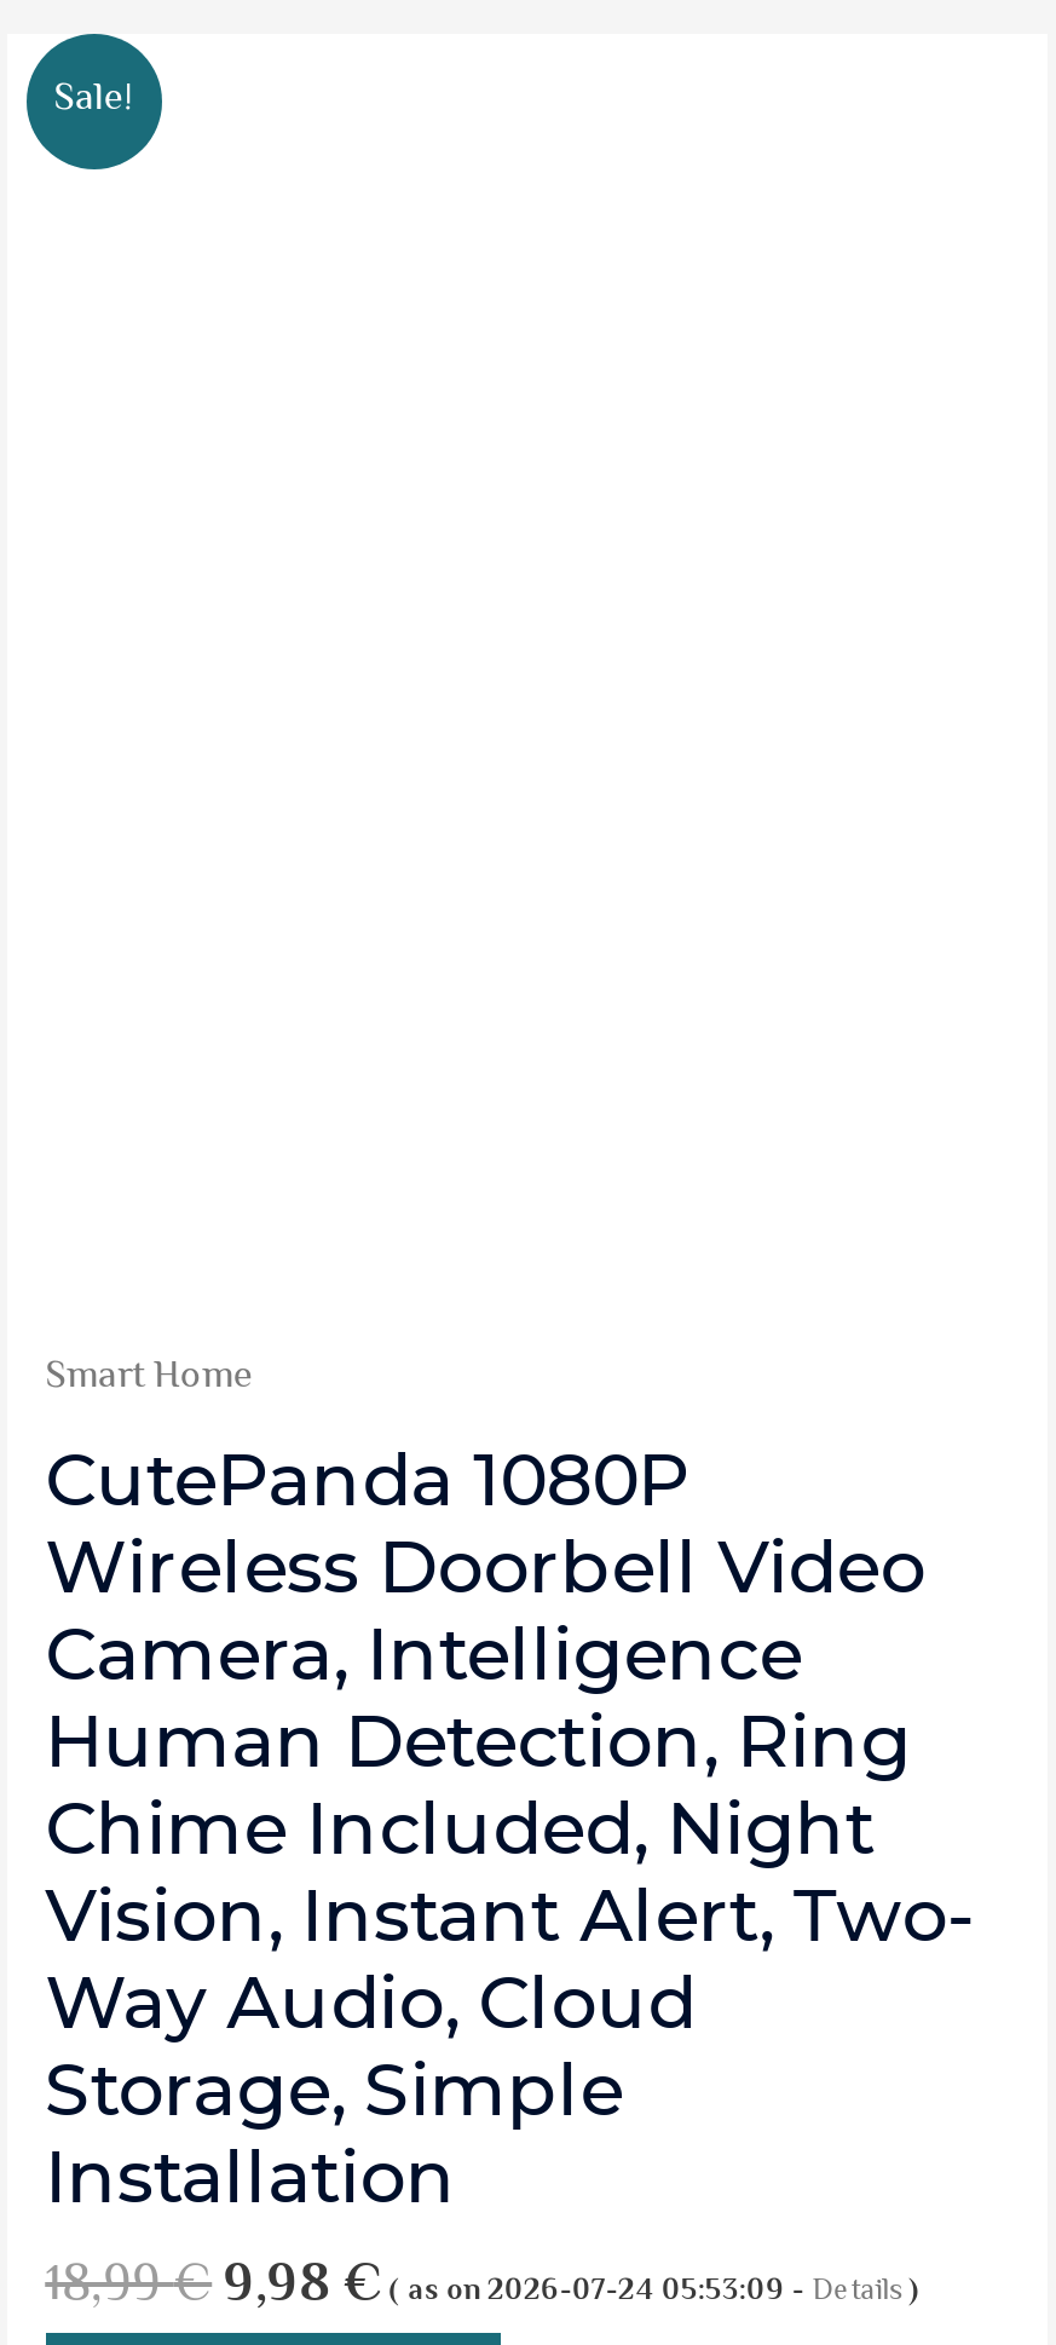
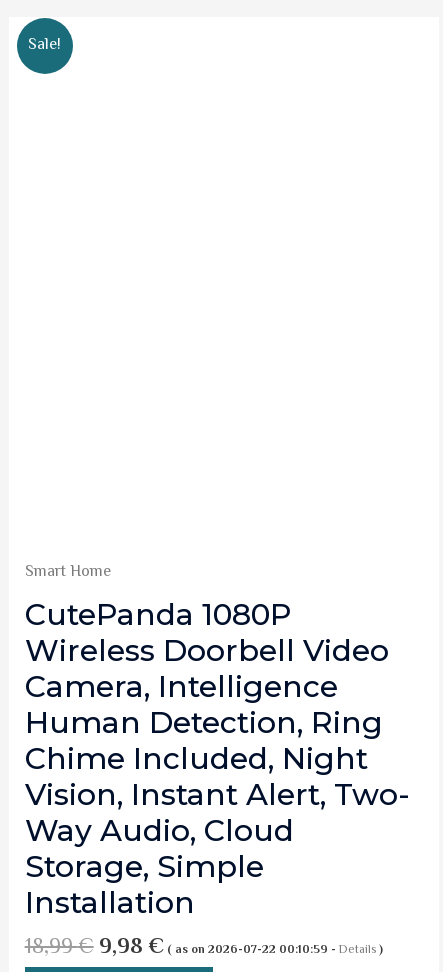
- 18,99€ 9,98 € ( as on 2026-07-24 05:53:09 - Details)
+ 18,99€ 9,98 € ( as on 2026-07-22 00:10:59 - Details)
